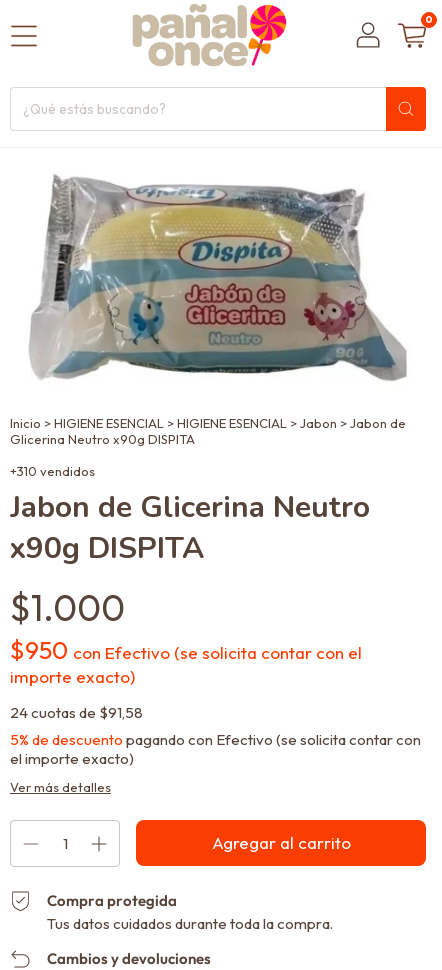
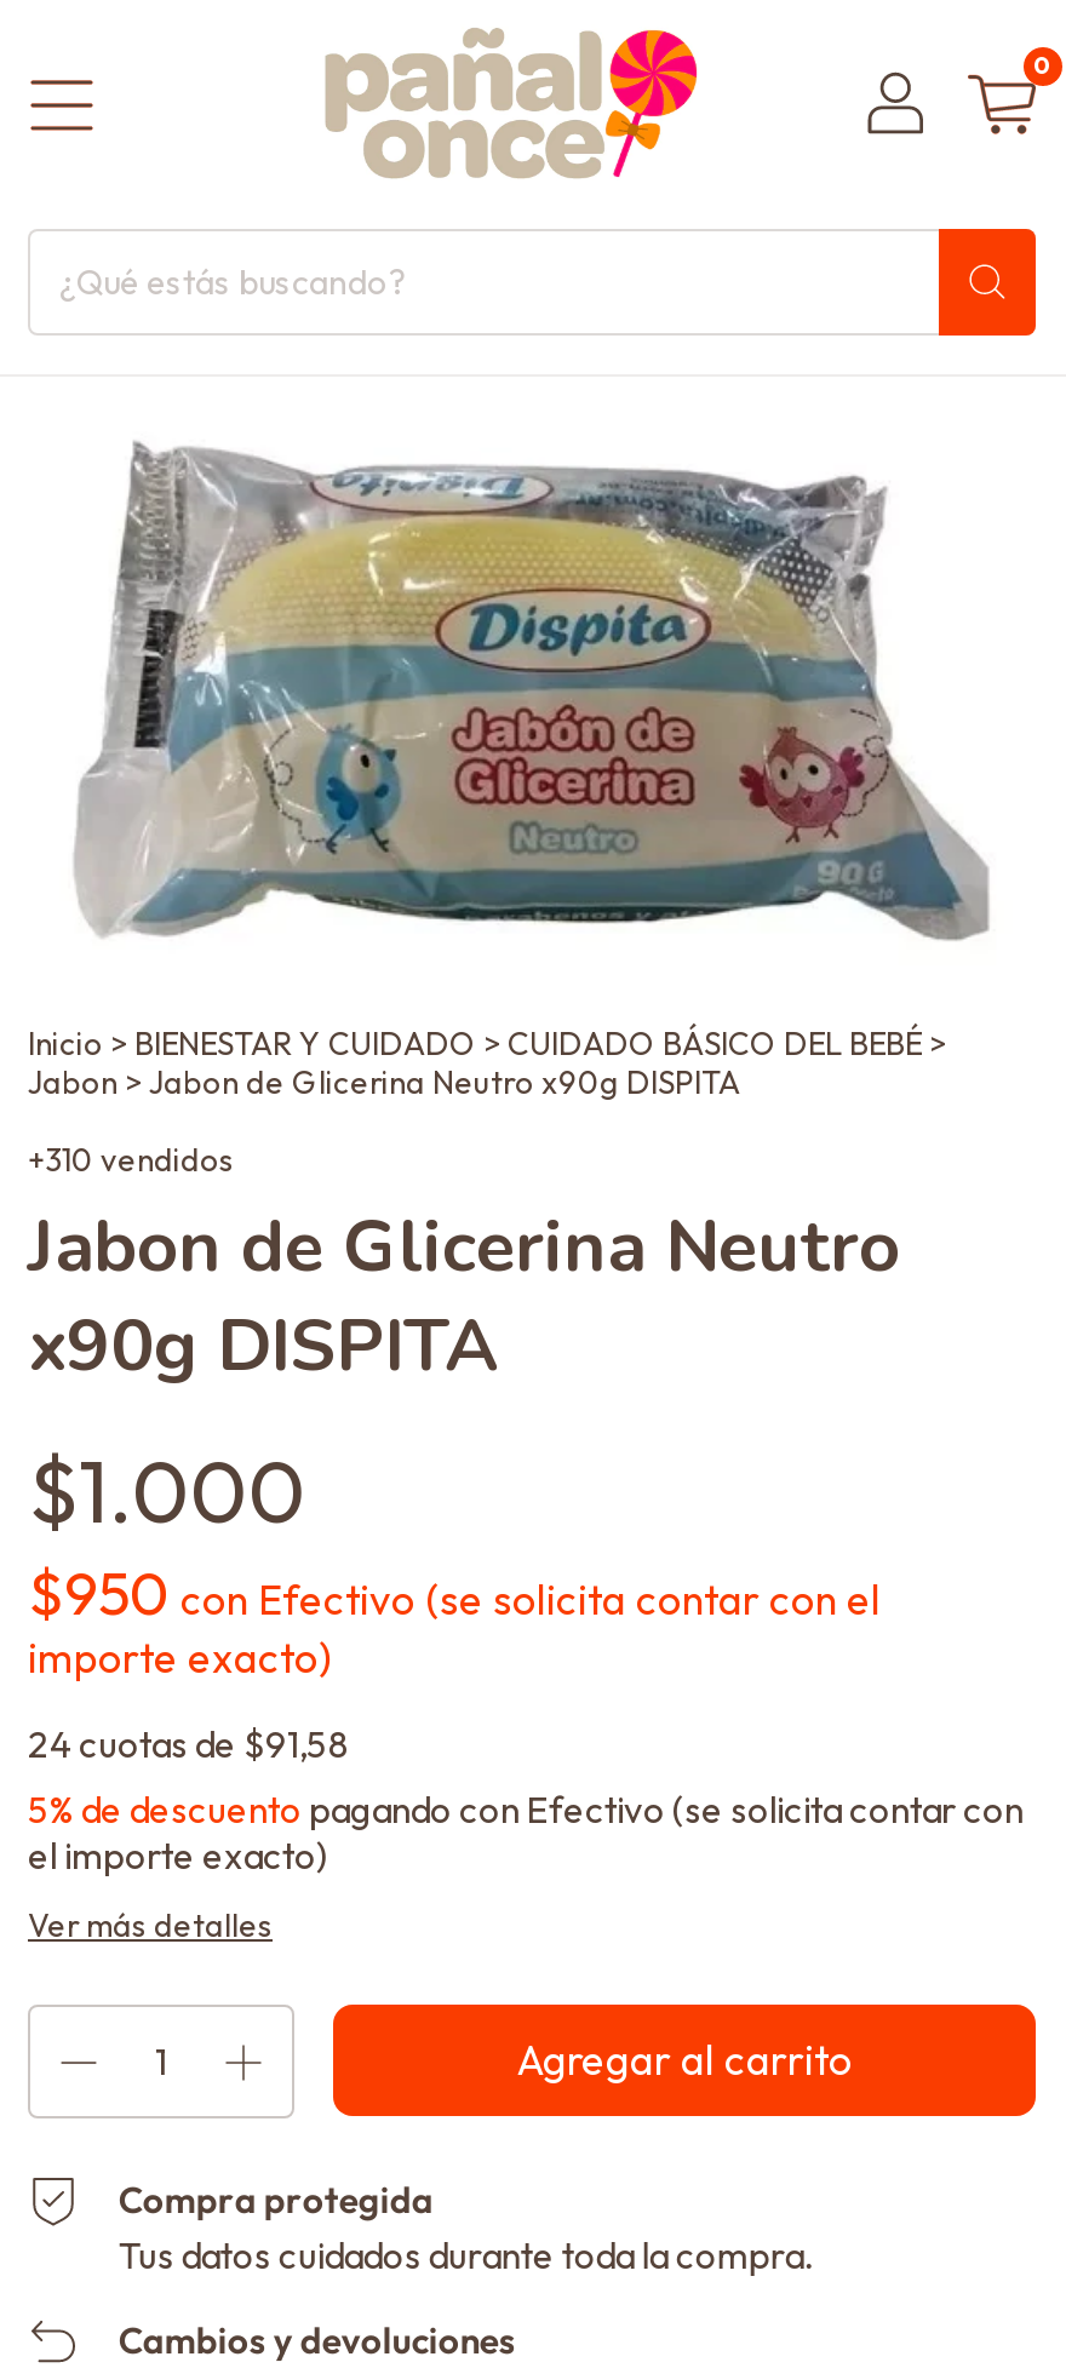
- Inicio > HIGIENE ESENCIAL > HIGIENE ESENCIAL > Jabon > Jabon de
- Glicerina Neutro x90g DISPITA
+ Inicio > BIENESTAR Y CUIDADO > CUIDADO BÁSICO DEL BEBÉ >
+ Jabon > Jabon de Glicerina Neutro x90g DISPITA
